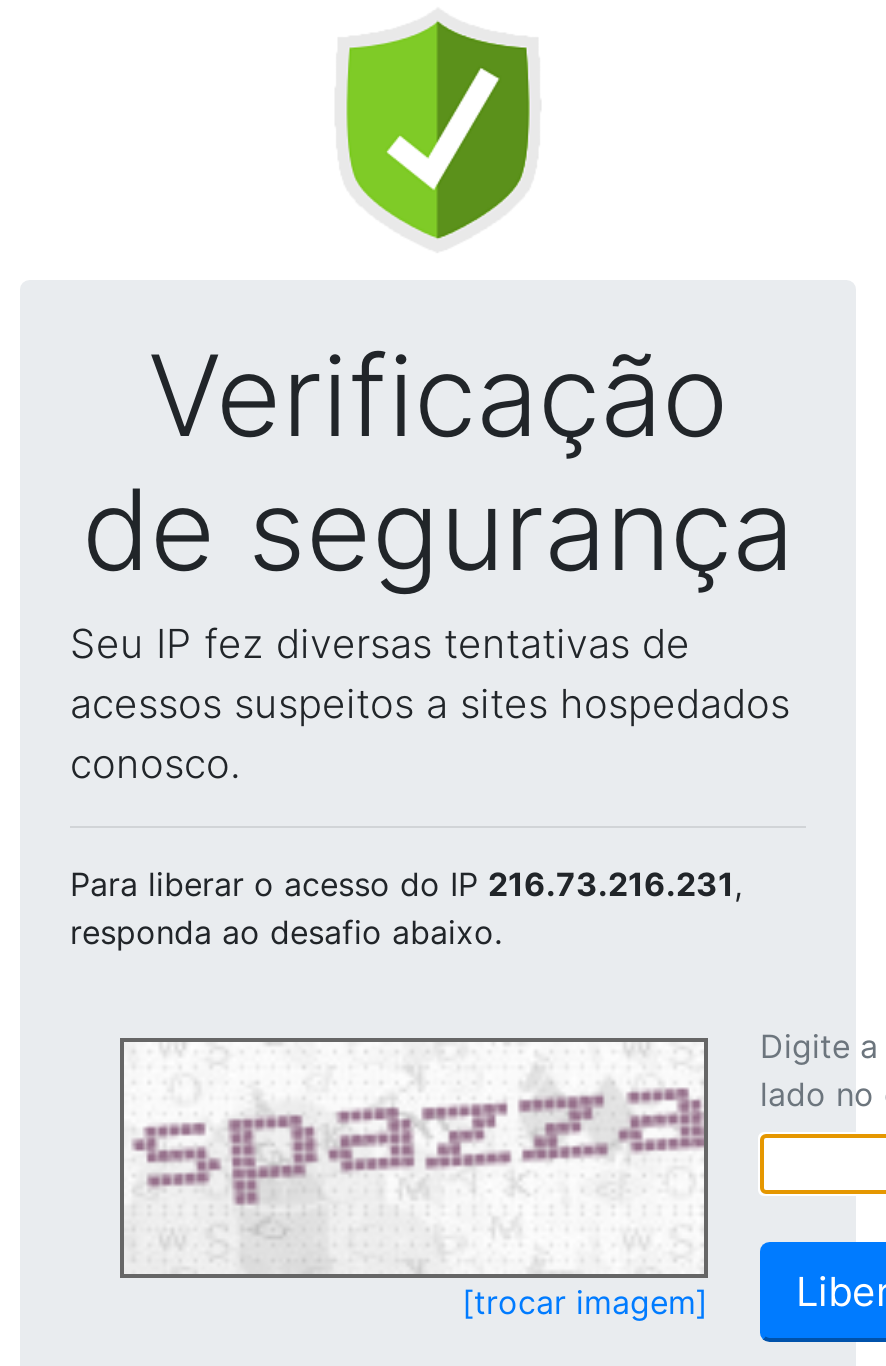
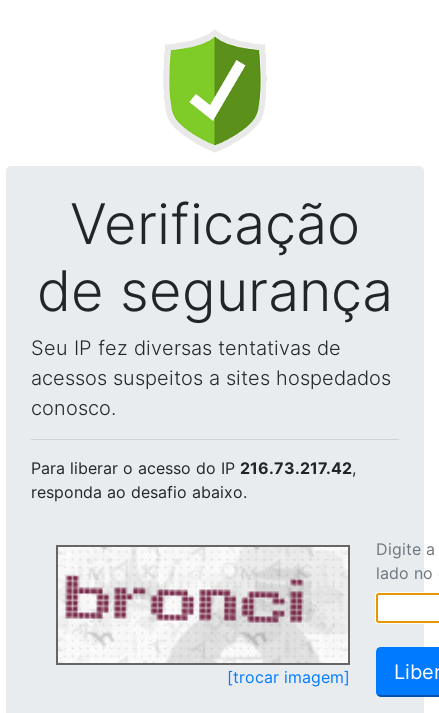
- Para liberar o acesso do IP 216.73.216.231,
+ Para liberar o acesso do IP 216.73.217.42,

- [image]
+ [image]
